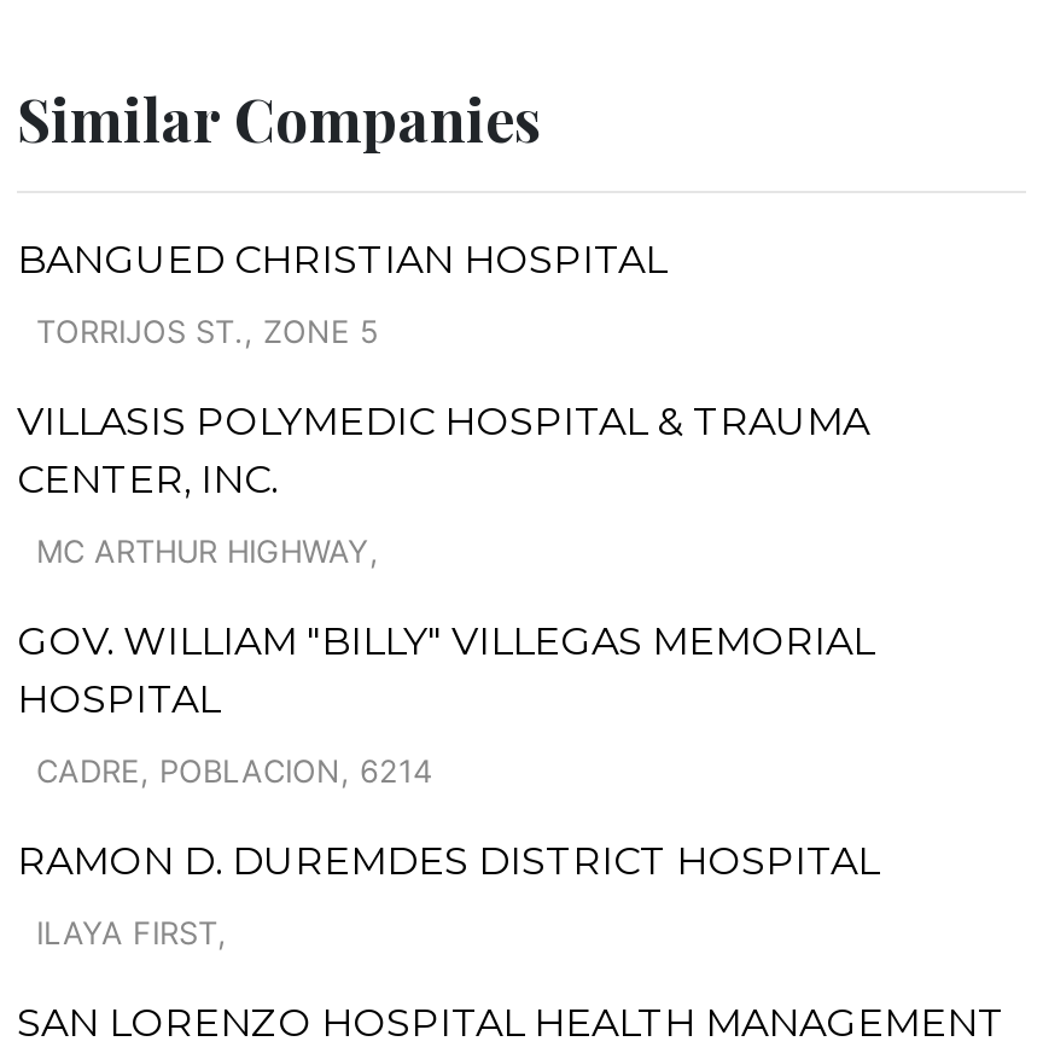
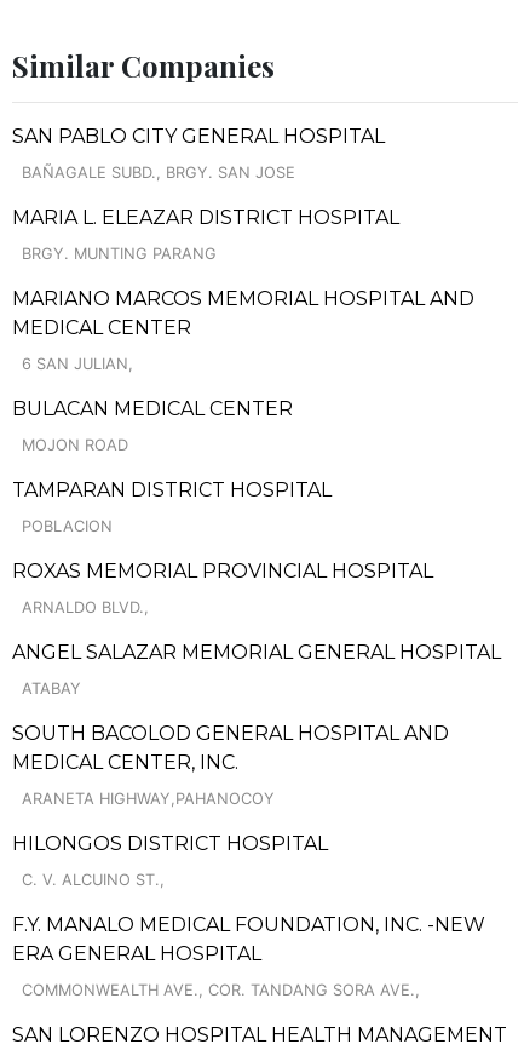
- BANGUED CHRISTIAN HOSPITAL
- TORRIJOS ST., ZONE 5
- VILLASIS POLYMEDIC HOSPITAL & TRAUMA
- CENTER, INC.
- MC ARTHUR HIGHWAY,
- GOV. WILLIAM "BILLY" VILLEGAS MEMORIAL
- HOSPITAL
- CADRE, POBLACION, 6214
- RAMON D. DUREMDES DISTRICT HOSPITAL
- ILAYA FIRST,
+ SAN PABLO CITY GENERAL HOSPITAL
+ BAÑAGALE SUBD., BRGY. SAN JOSE
+ MARIA L. ELEAZAR DISTRICT HOSPITAL
+ BRGY. MUNTING PARANG
+ MARIANO MARCOS MEMORIAL HOSPITAL AND
+ MEDICAL CENTER
+ 6 SAN JULIAN,
+ BULACAN MEDICAL CENTER
+ MOJON ROAD
+ TAMPARAN DISTRICT HOSPITAL
+ POBLACION
+ ROXAS MEMORIAL PROVINCIAL HOSPITAL
+ ARNALDO BLVD.,
+ ANGEL SALAZAR MEMORIAL GENERAL HOSPITAL
+ ATABAY
+ SOUTH BACOLOD GENERAL HOSPITAL AND
+ MEDICAL CENTER, INC.
+ ARANETA HIGHWAY,PAHANOCOY
+ HILONGOS DISTRICT HOSPITAL
+ C. V. ALCUINO ST.,
+ F.Y. MANALO MEDICAL FOUNDATION, INC. -NEW
+ ERA GENERAL HOSPITAL
+ COMMONWEALTH AVE., COR. TANDANG SORA AVE.,
